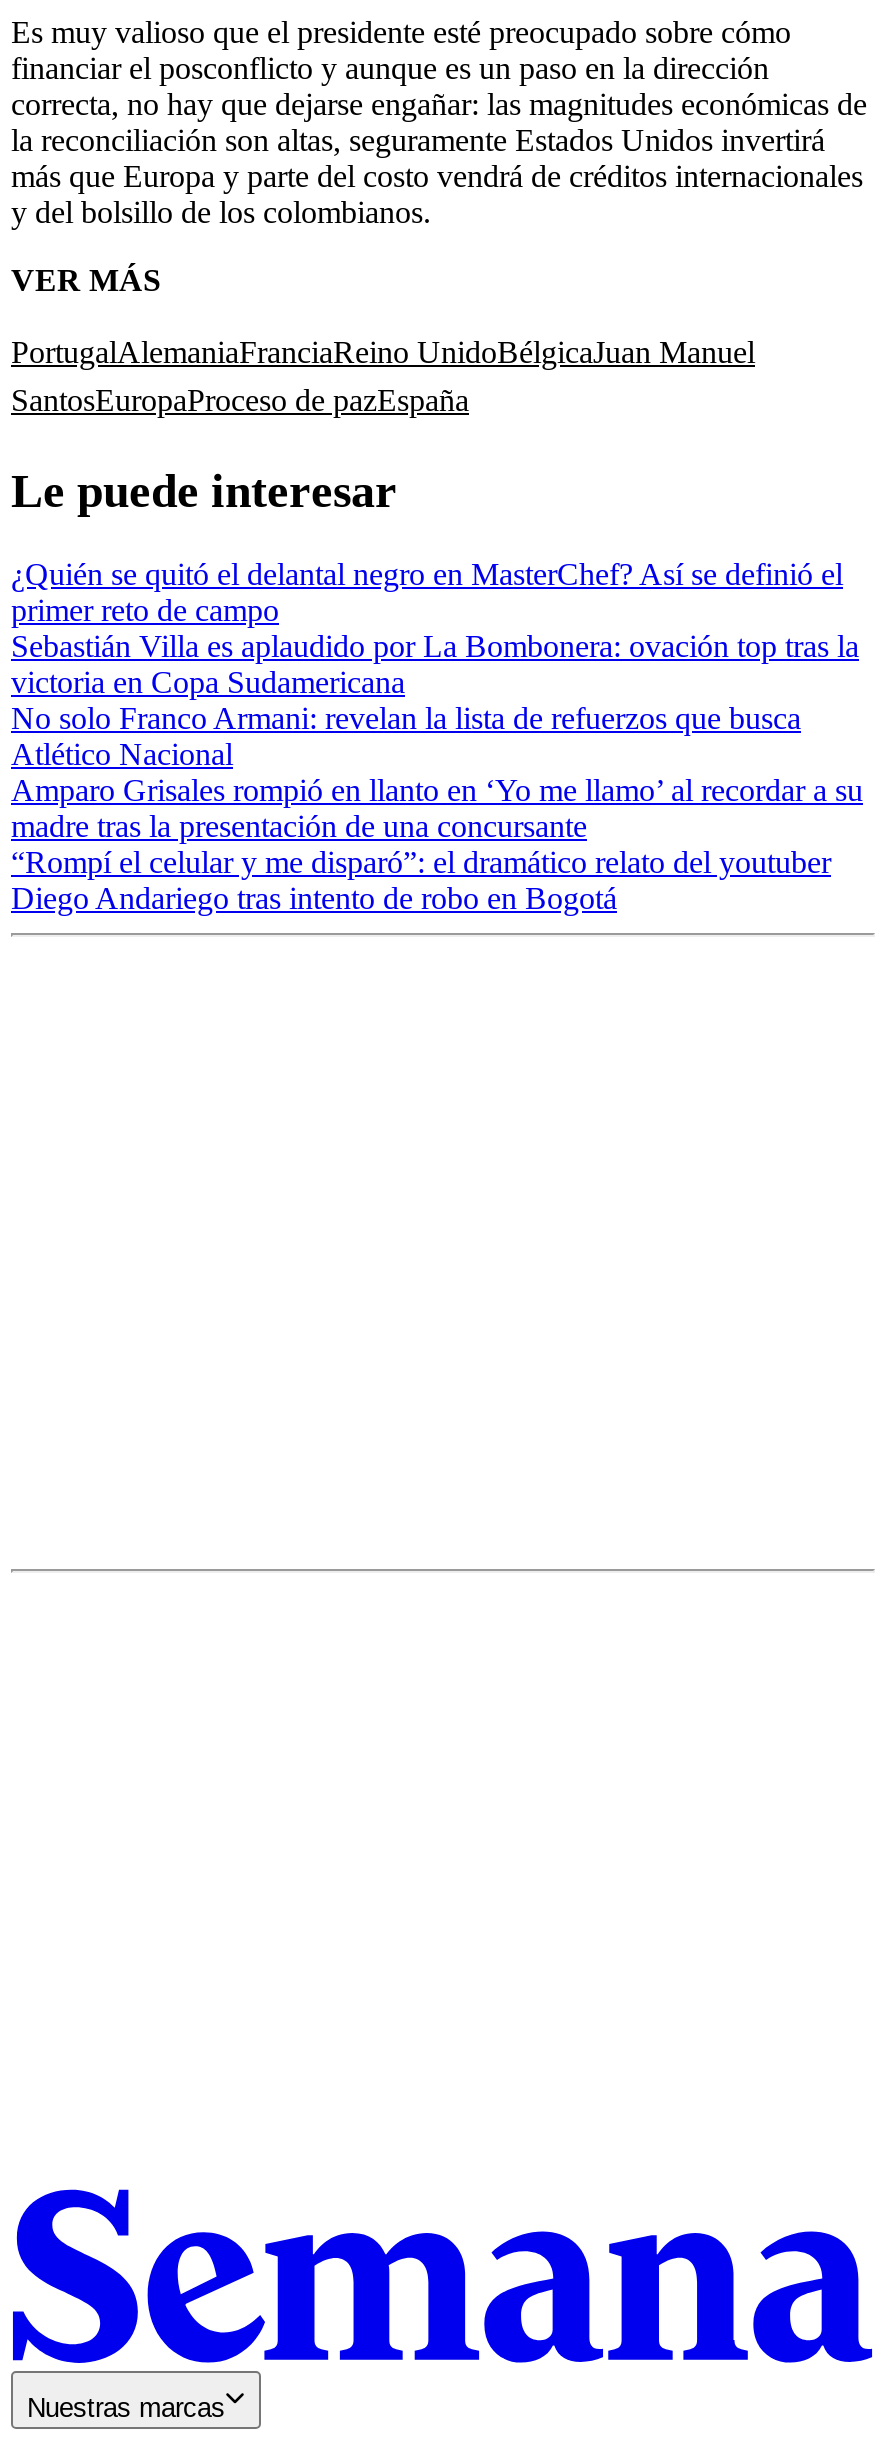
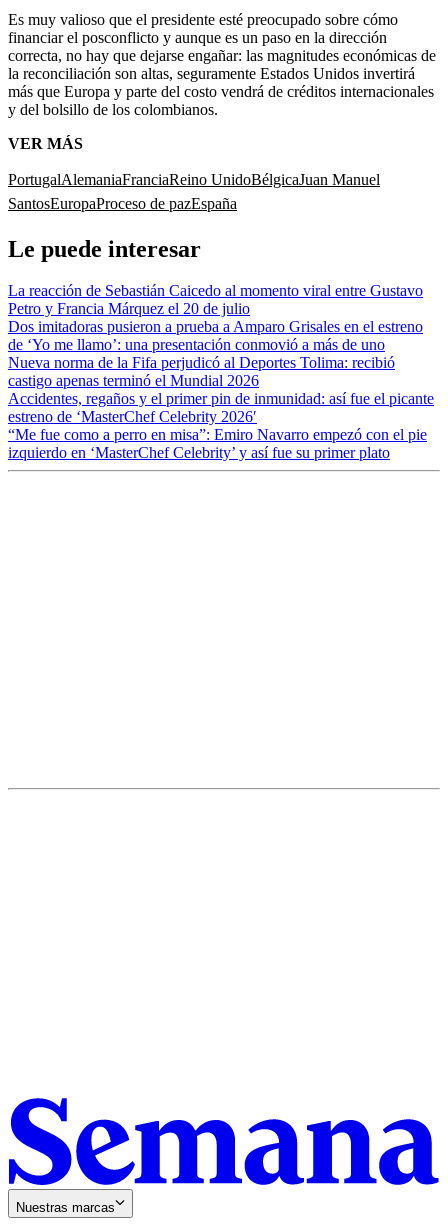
- ¿Quién se quitó el delantal negro en MasterChef? Así se definió el
- primer reto de campo
- Sebastián Villa es aplaudido por La Bombonera: ovación top tras la
- victoria en Copa Sudamericana
- No solo Franco Armani: revelan la lista de refuerzos que busca
- Atlético Nacional
- Amparo Grisales rompió en llanto en ‘Yo me llamo’ al recordar a su
- madre tras la presentación de una concursante
- “Rompí el celular y me disparó”: el dramático relato del youtuber
- Diego Andariego tras intento de robo en Bogotá
+ La reacción de Sebastián Caicedo al momento viral entre Gustavo
+ Petro y Francia Márquez el 20 de julio
+ Dos imitadoras pusieron a prueba a Amparo Grisales en el estreno
+ de ‘Yo me llamo’: una presentación conmovió a más de uno
+ Nueva norma de la Fifa perjudicó al Deportes Tolima: recibió
+ castigo apenas terminó el Mundial 2026
+ Accidentes, regaños y el primer pin de inmunidad: así fue el picante
+ estreno de ‘MasterChef Celebrity 2026′
+ “Me fue como a perro en misa”: Emiro Navarro empezó con el pie
+ izquierdo en ‘MasterChef Celebrity’ y así fue su primer plato
